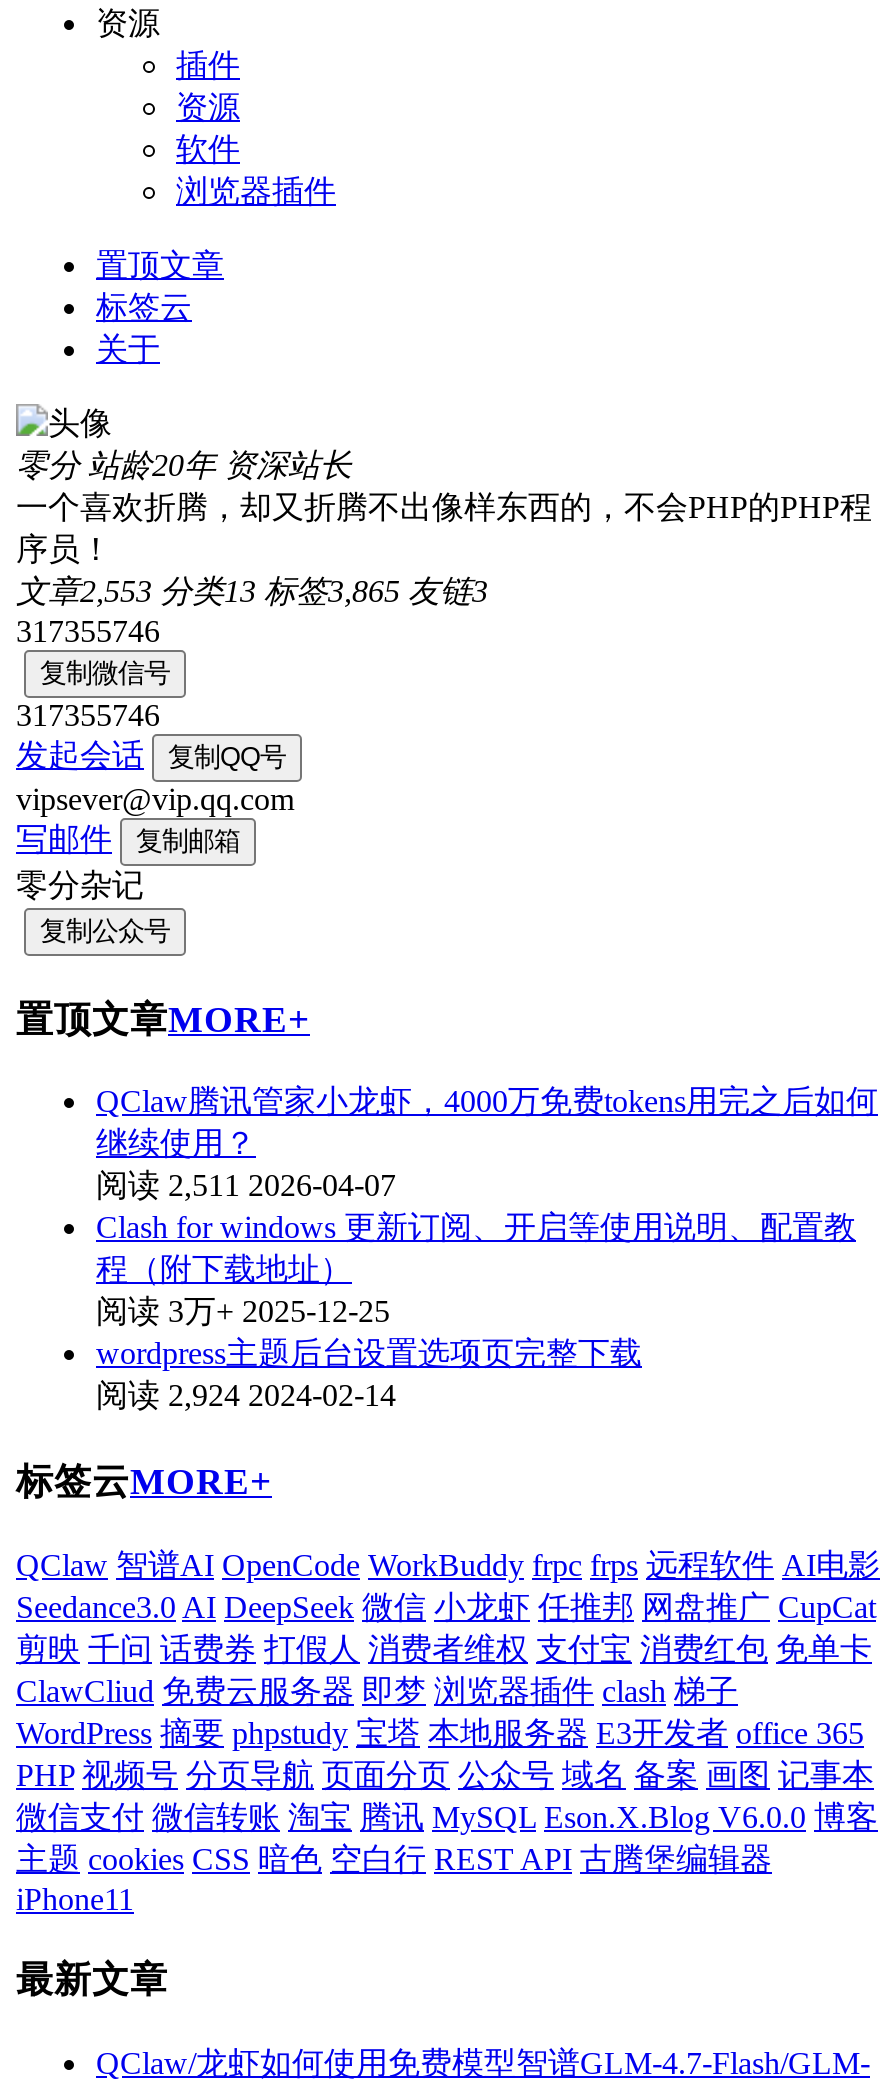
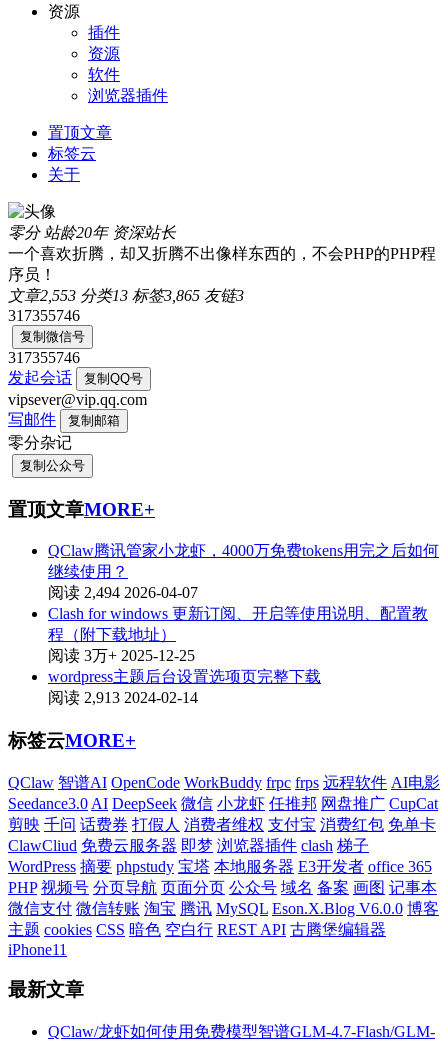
- 阅读 2,511 2026-04-07
+ 阅读 2,494 2026-04-07

- 阅读 2,924 2024-02-14
+ 阅读 2,913 2024-02-14
